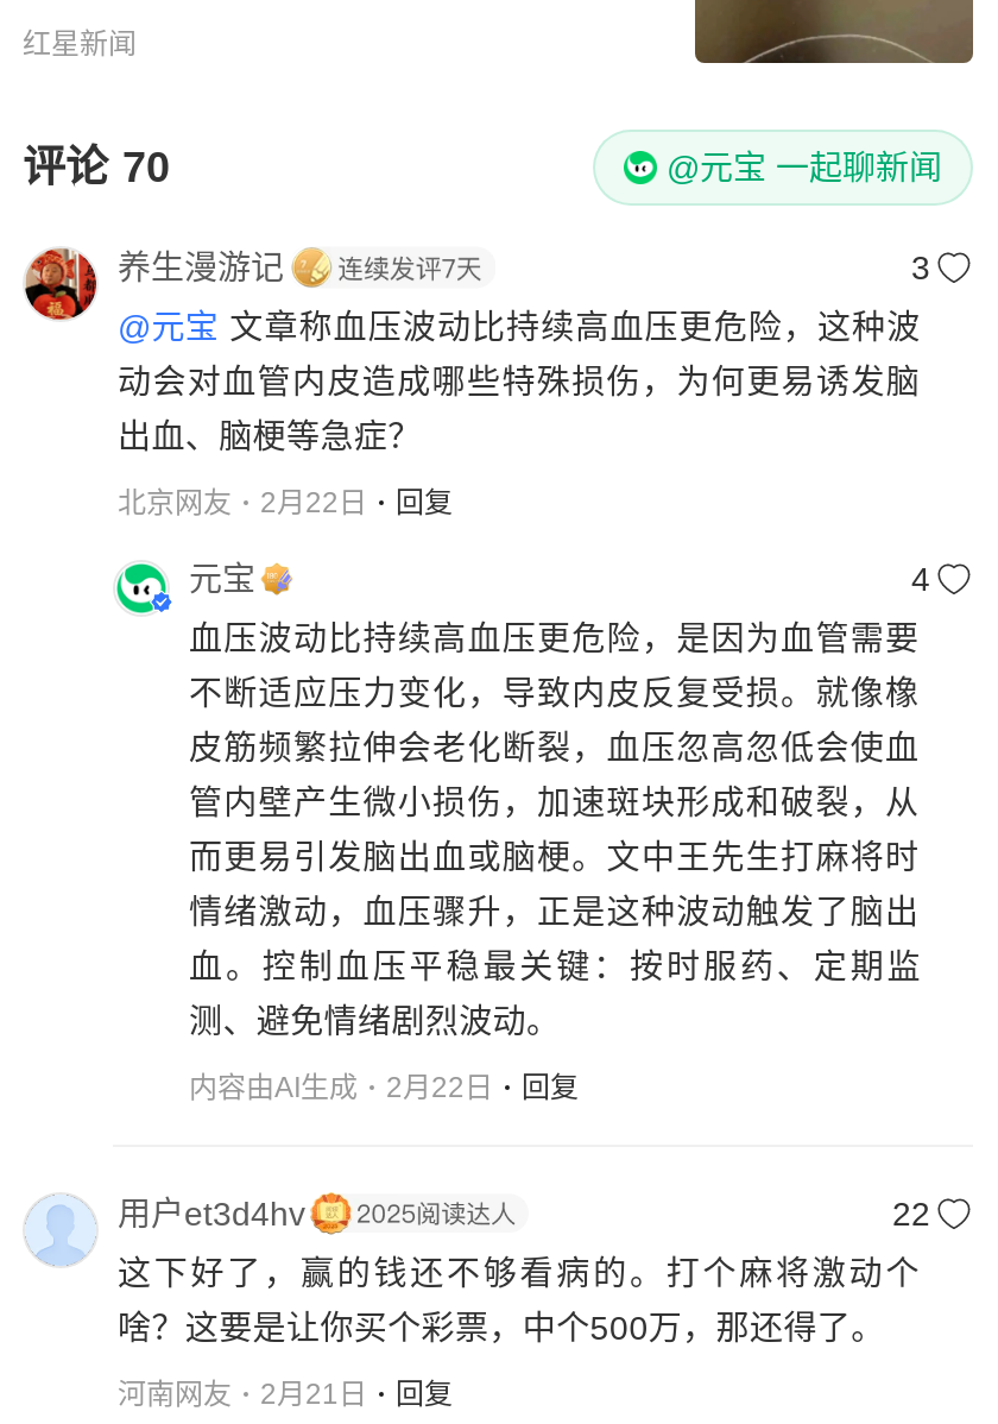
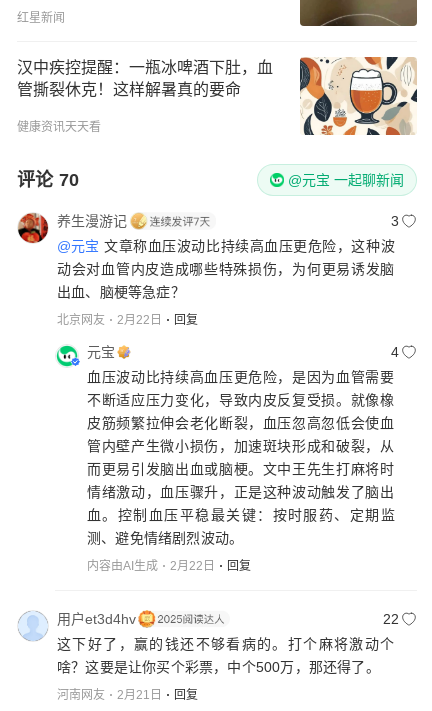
+ [image]
+ 汉中疾控提醒：一瓶冰啤酒下肚，血
+ 管撕裂休克！这样解暑真的要命
+ 健康资讯天天看
